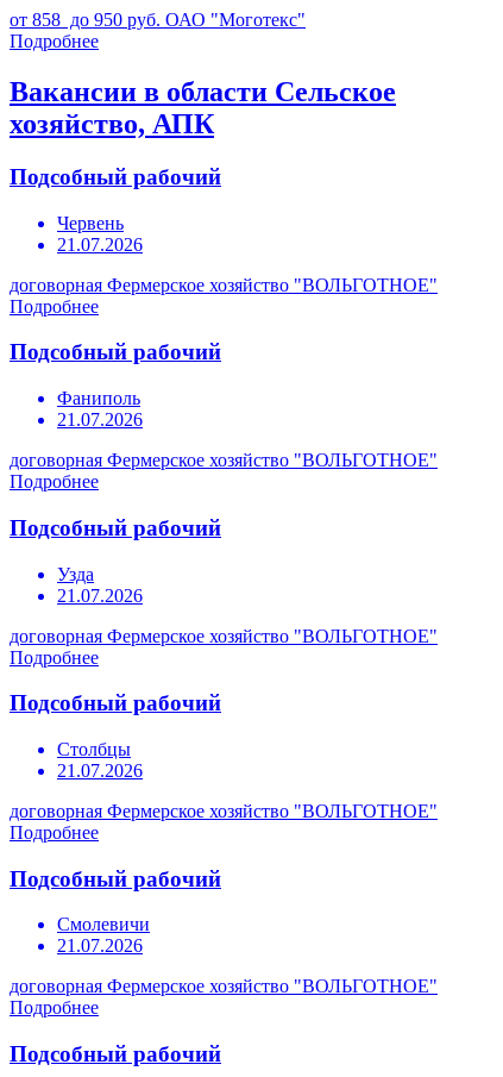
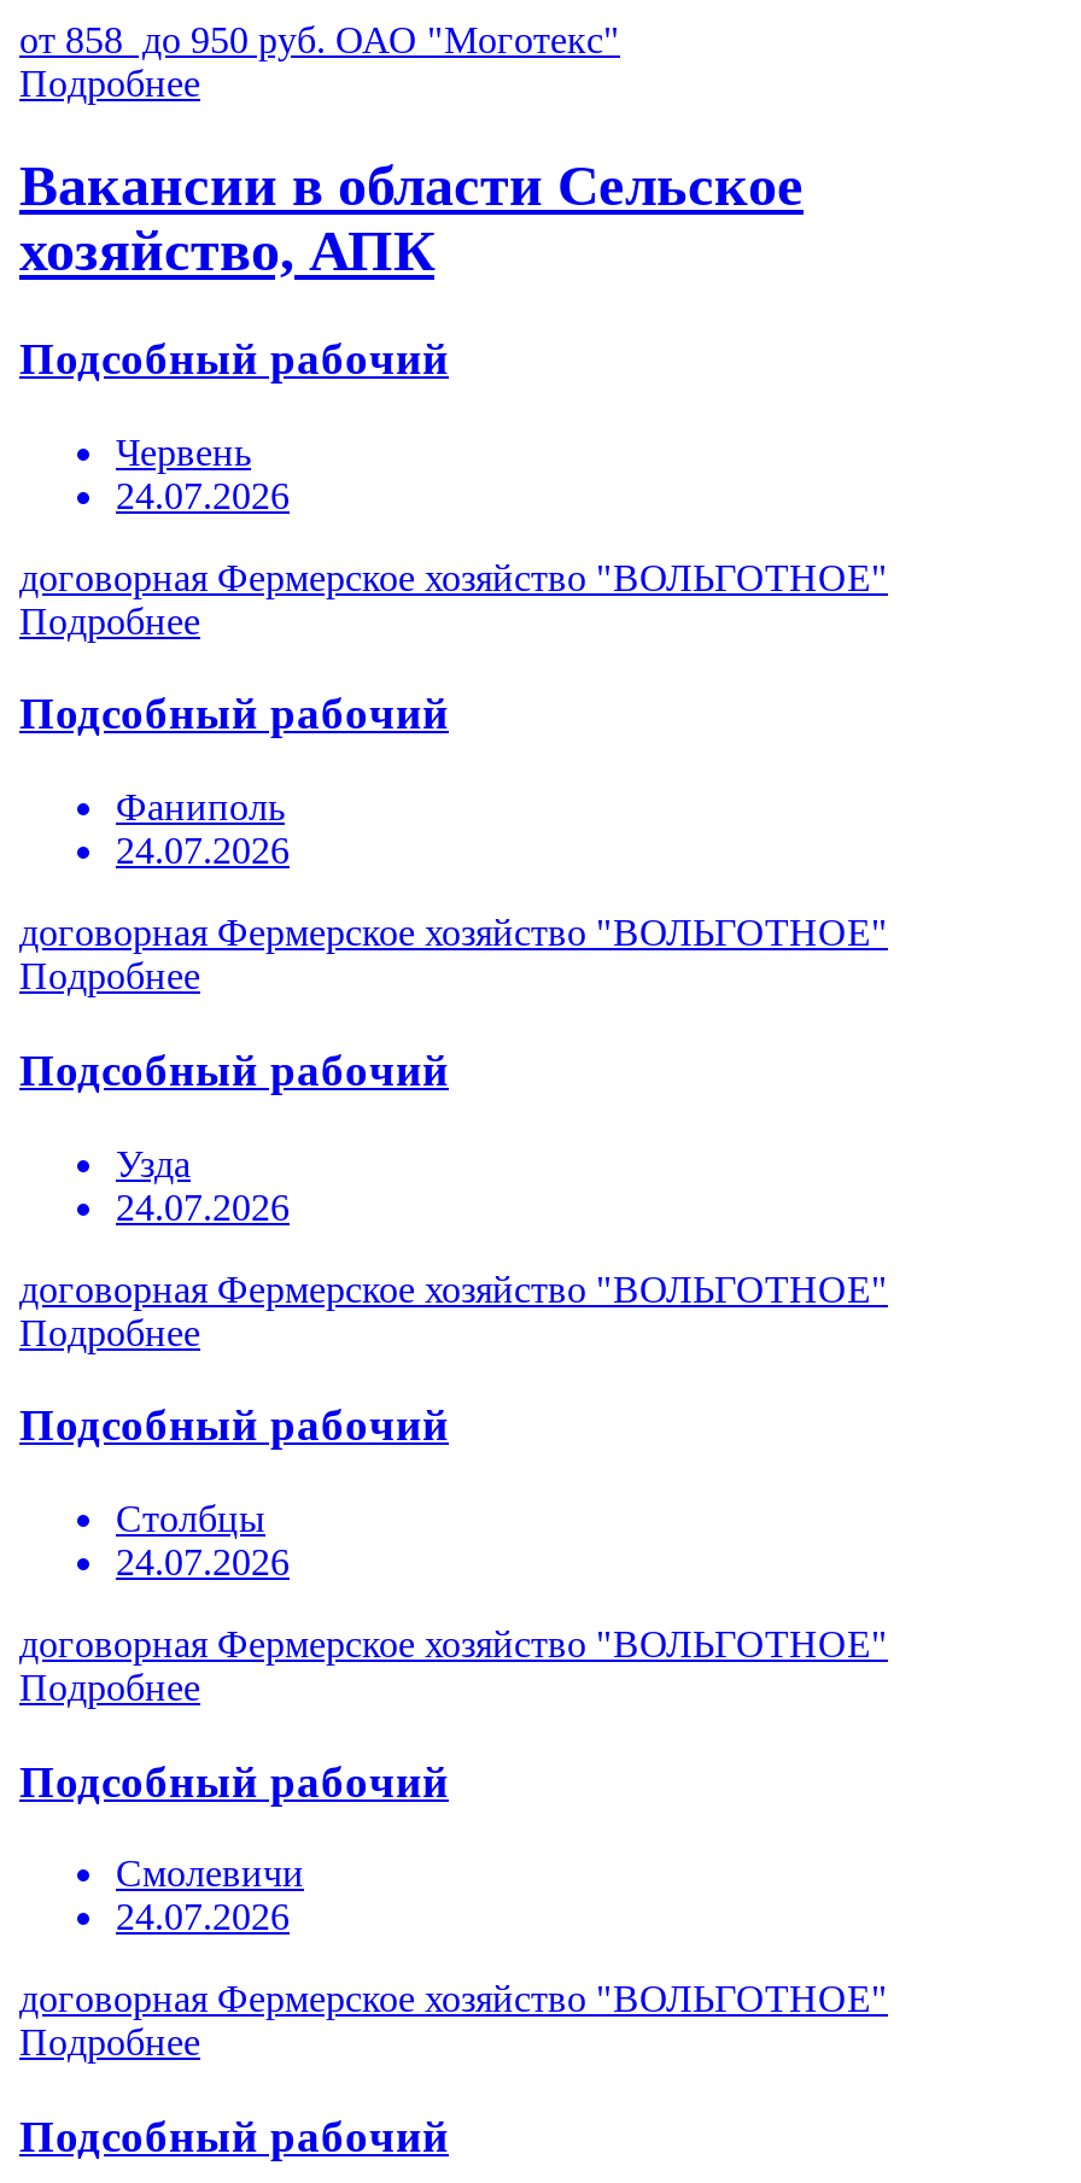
- 21.07.2026
+ 24.07.2026

- 21.07.2026
+ 24.07.2026

- 21.07.2026
+ 24.07.2026

- 21.07.2026
+ 24.07.2026

- 21.07.2026
+ 24.07.2026
